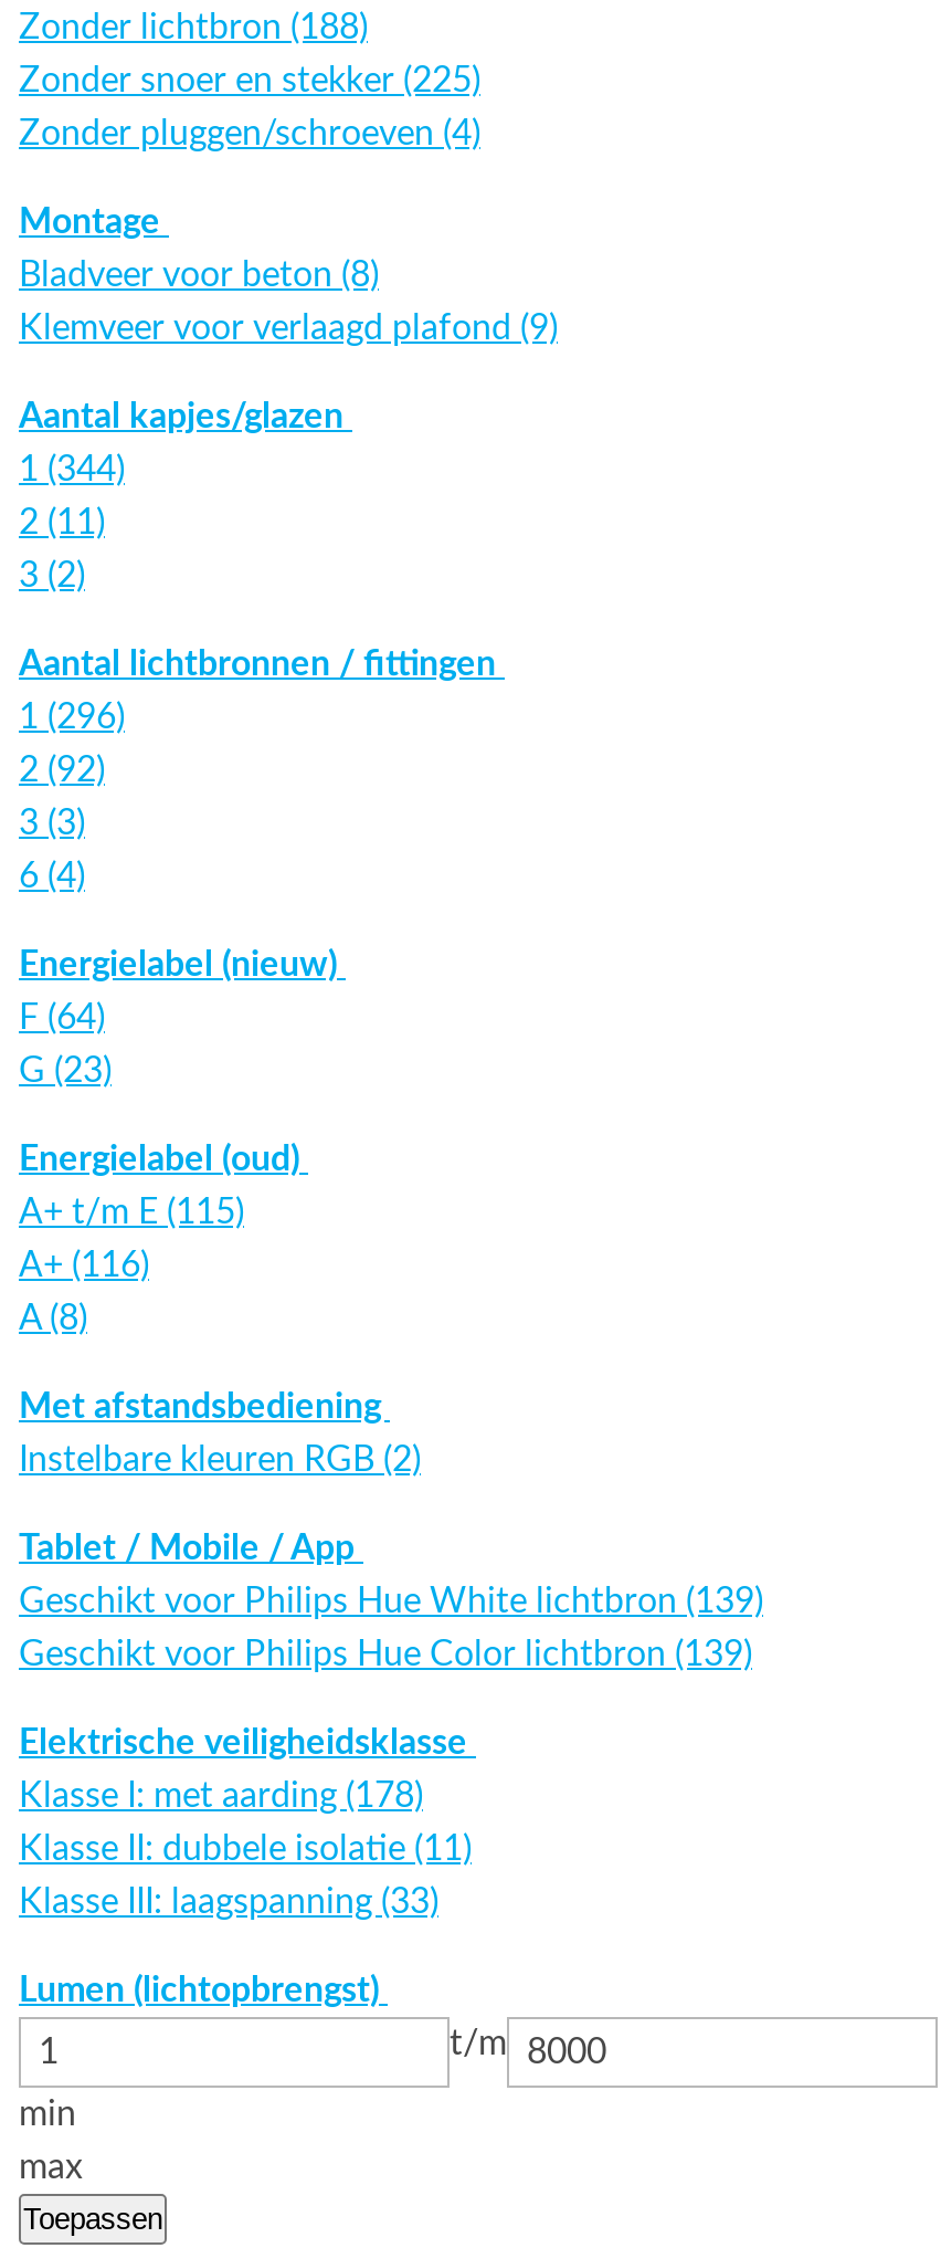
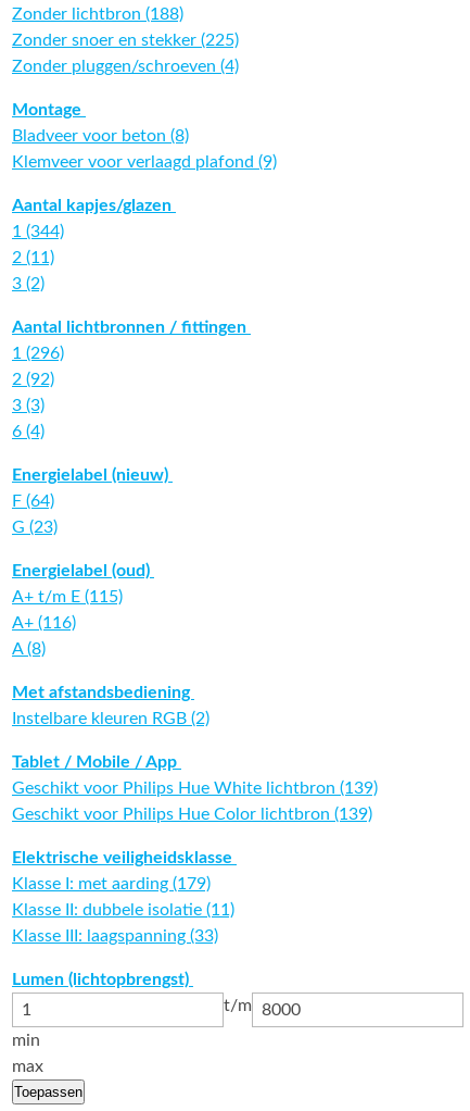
- Klasse I: met aarding (178)
+ Klasse I: met aarding (179)
